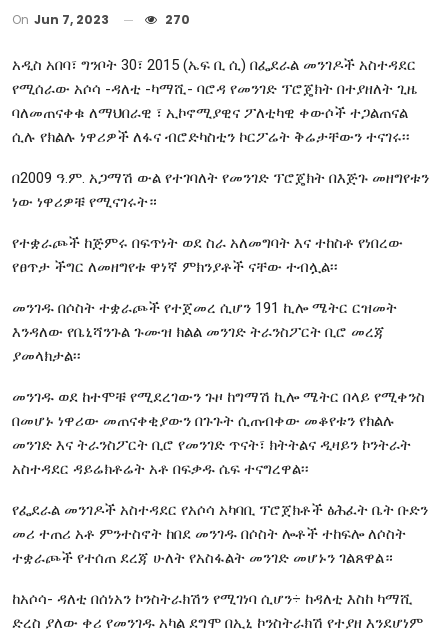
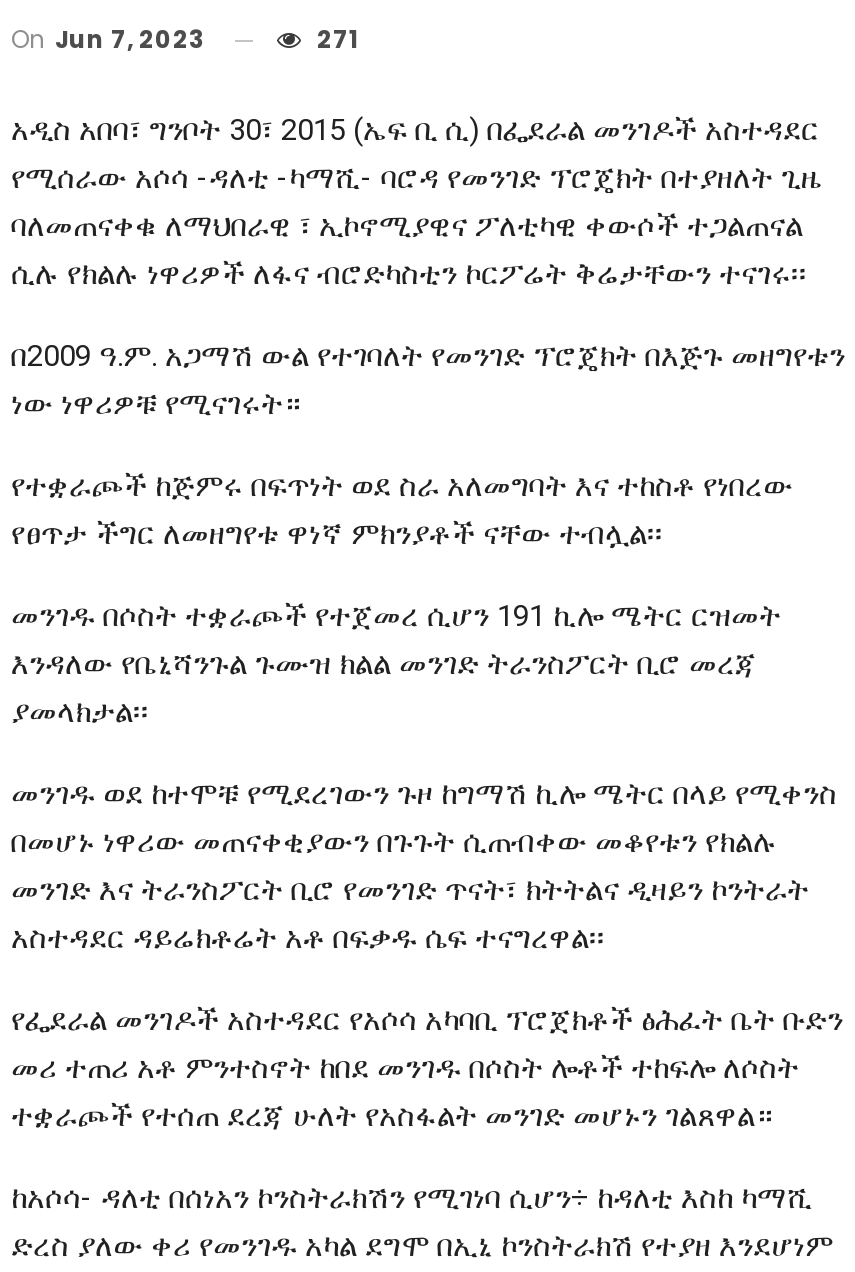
- 270
+ 271
